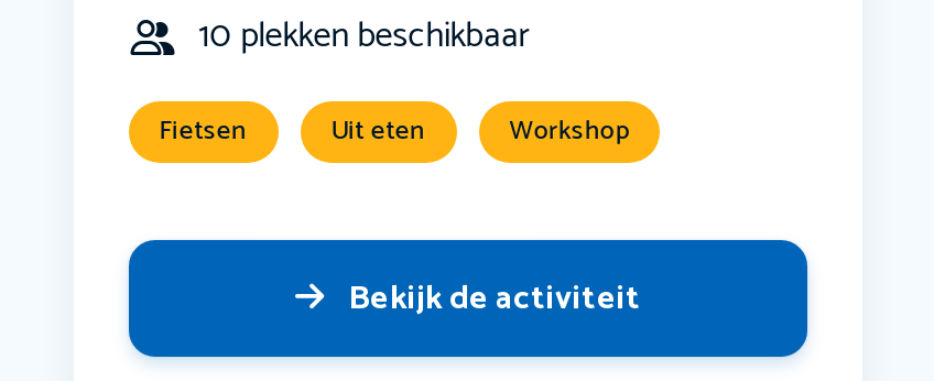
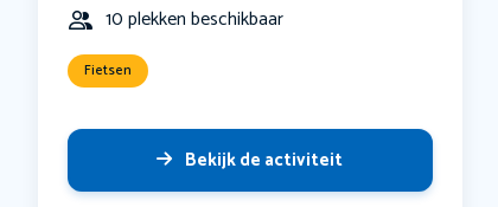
- Uit eten
- Workshop
